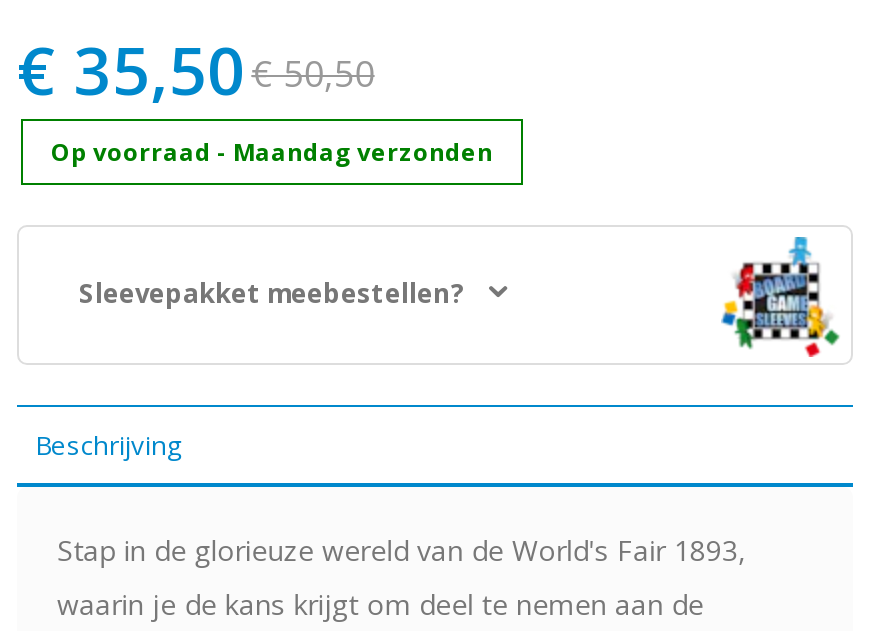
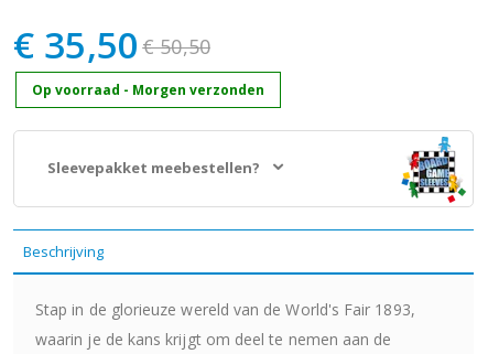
- Op voorraad - Maandag verzonden
+ Op voorraad - Morgen verzonden
